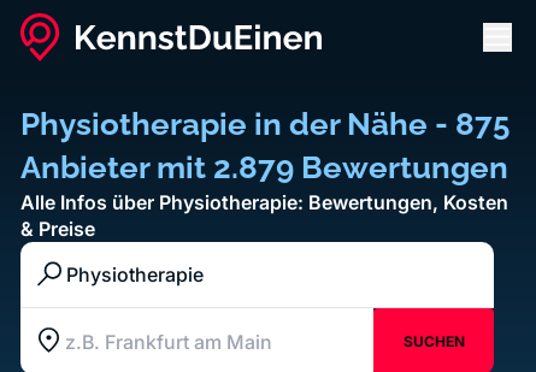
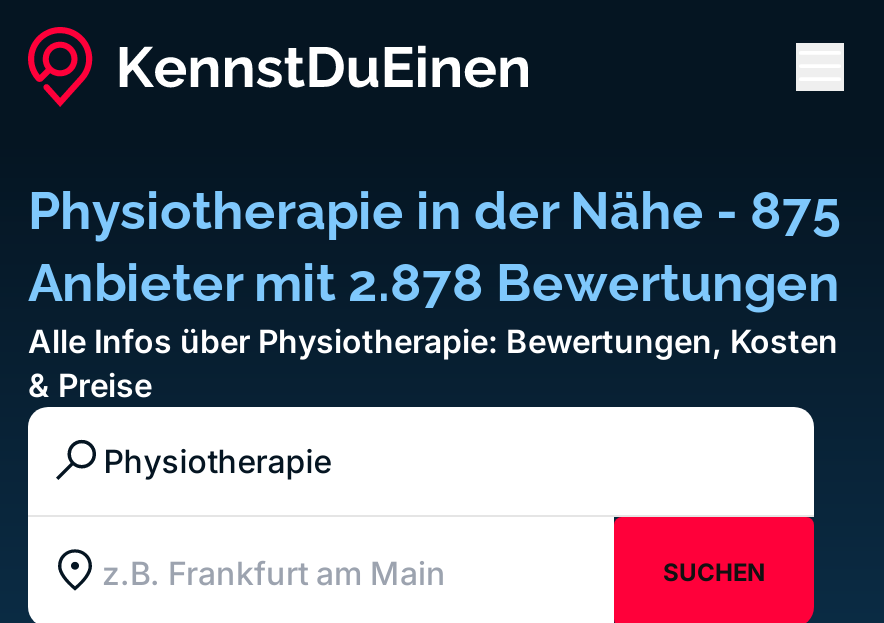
- Anbieter mit 2.879 Bewertungen
+ Anbieter mit 2.878 Bewertungen
